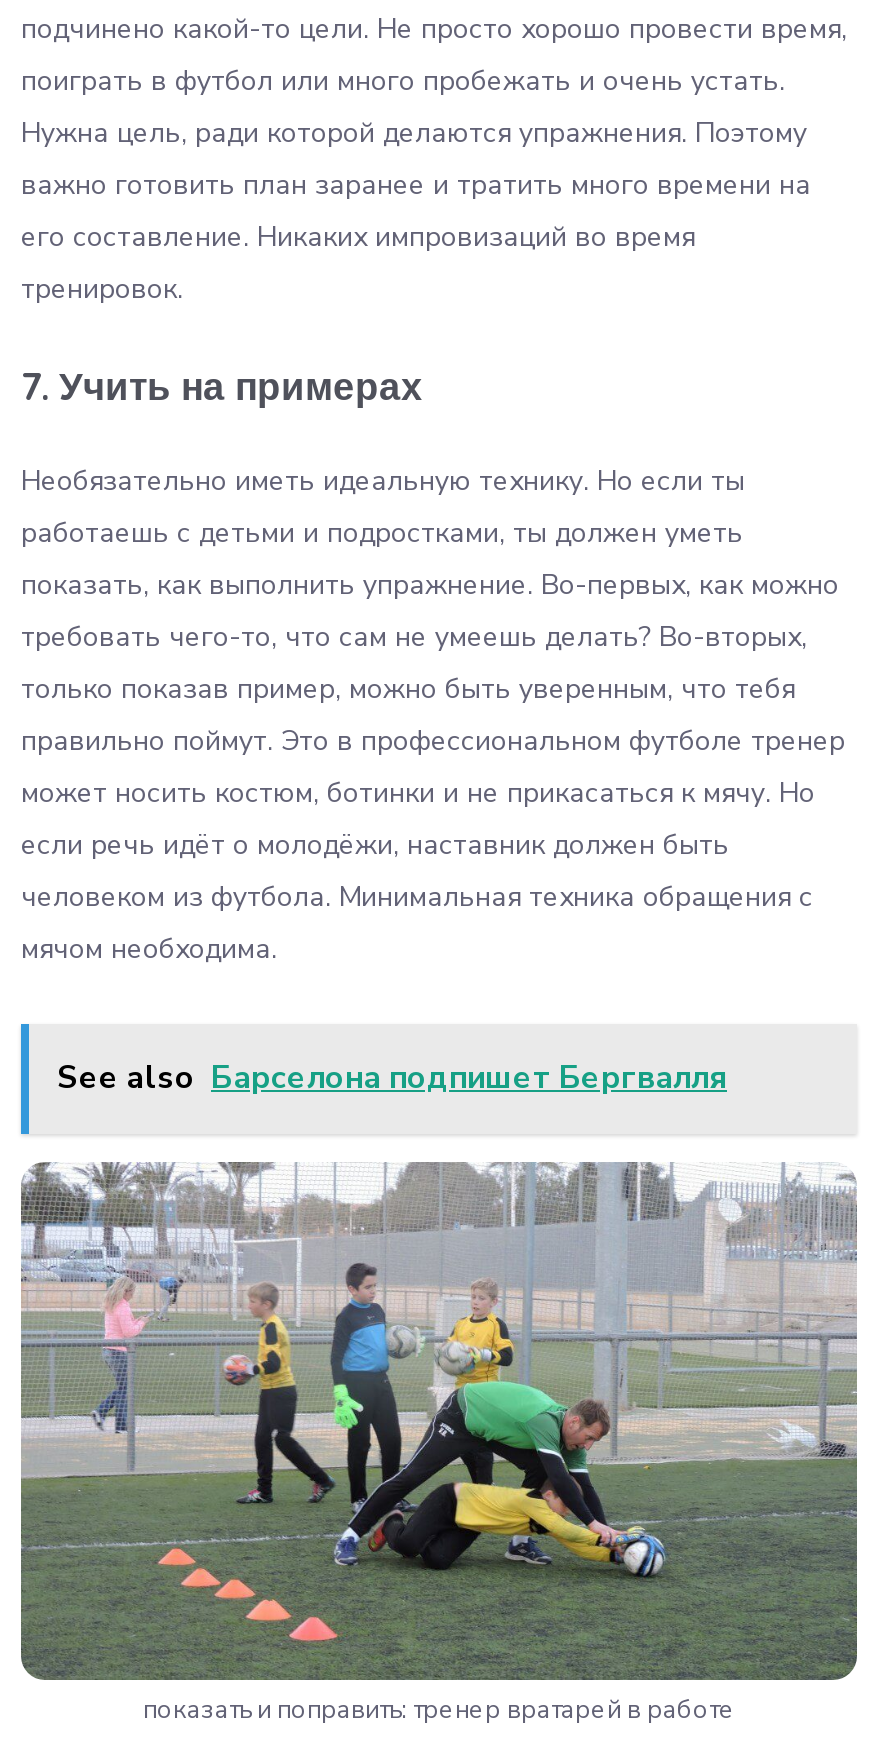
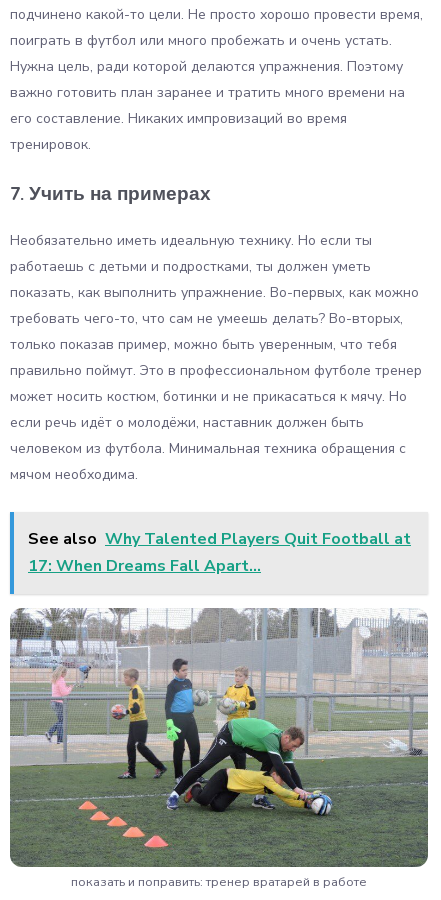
- See also Барселона подпишет Бергвалля
+ See also Why Talented Players Quit Football at
+ 17: When Dreams Fall Apart...
